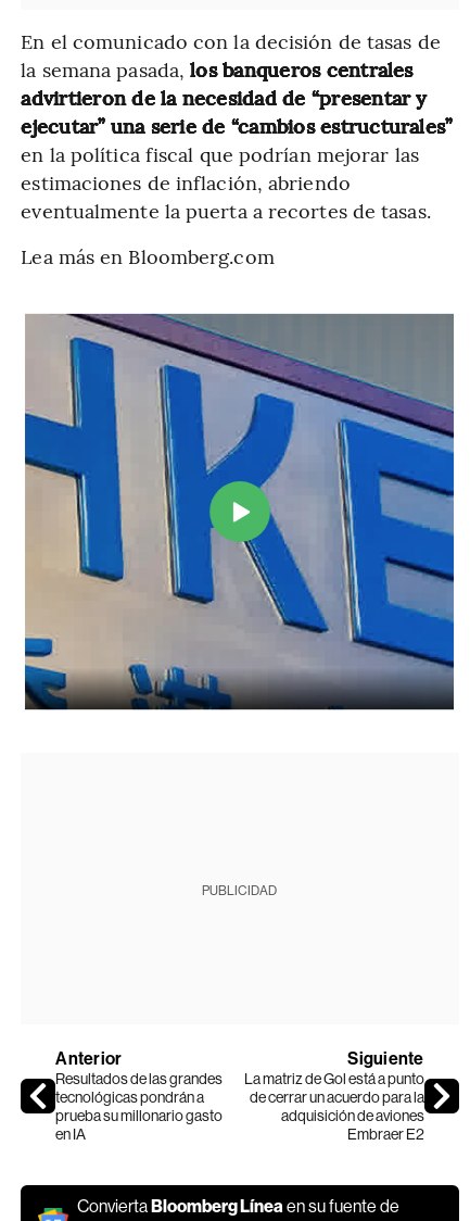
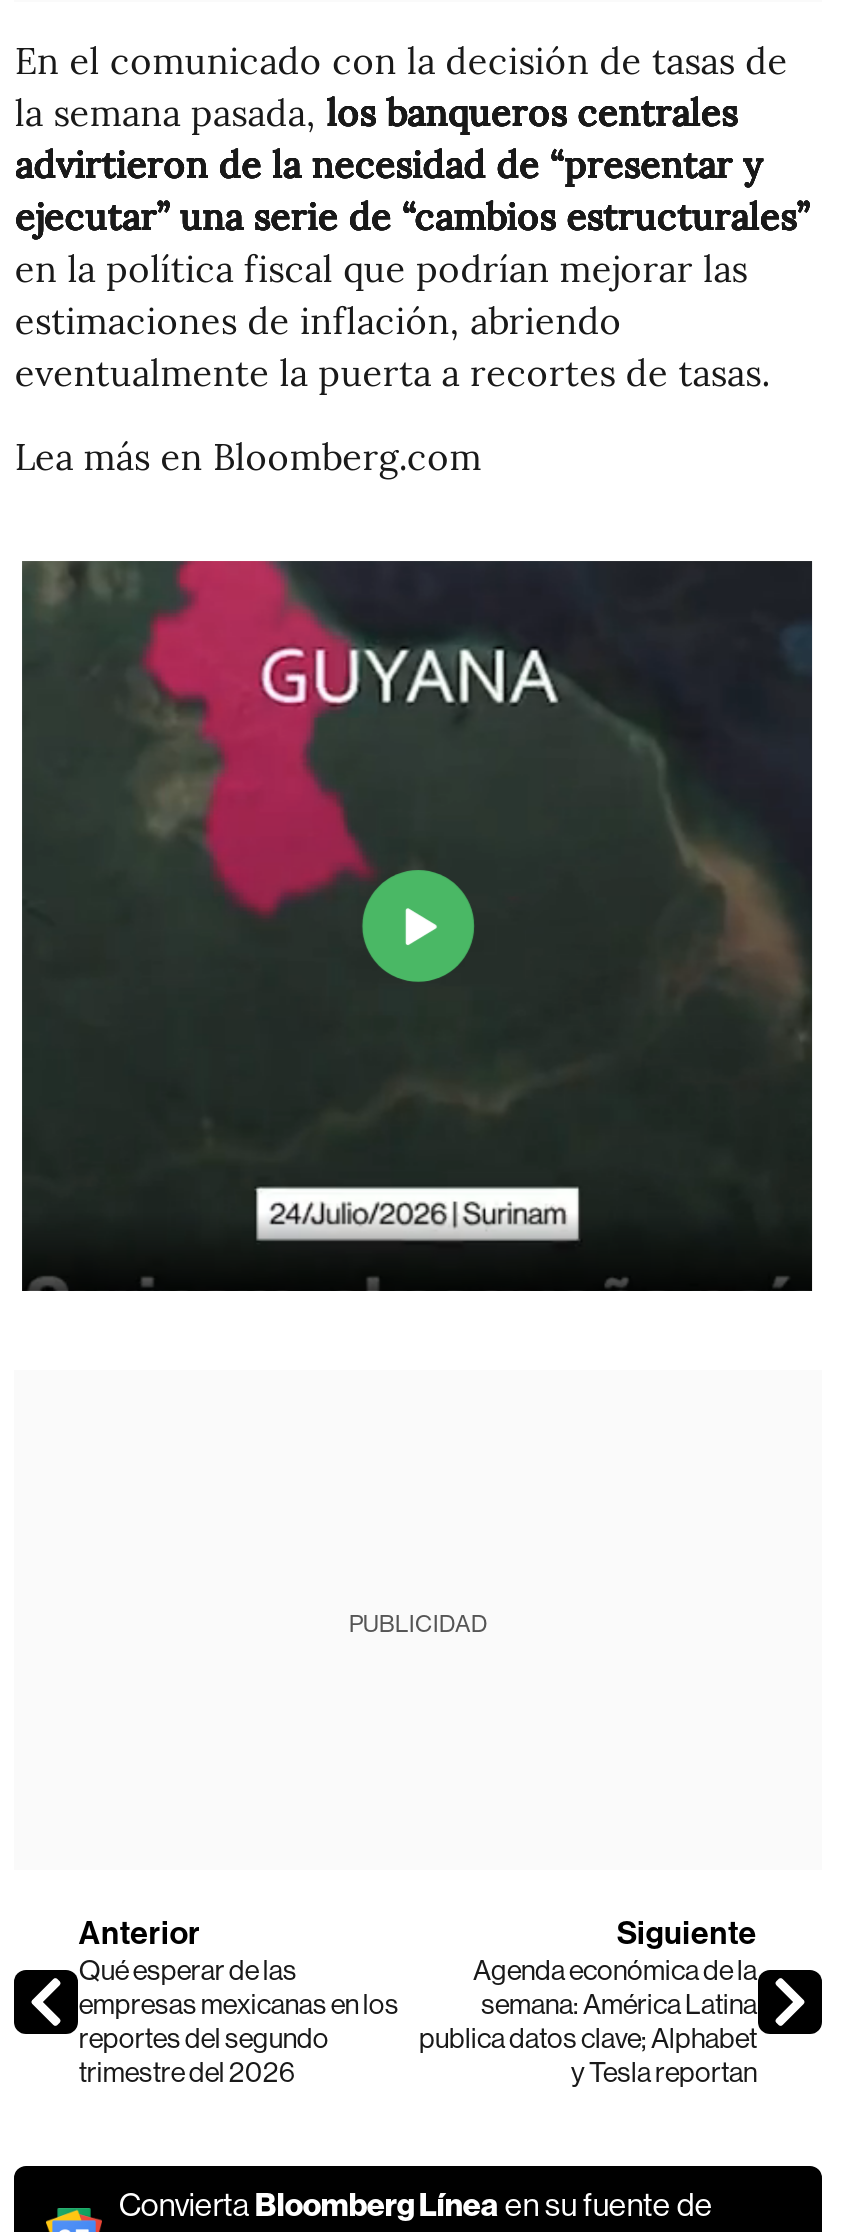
- [image]
+ [image]

- Resultados de las grandes
- tecnológicas pondrán a
- prueba su millonario gasto
- en IA
+ Qué esperar de las
+ empresas mexicanas en los
+ reportes del segundo
+ trimestre del 2026

- La matriz de Gol está a punto
- de cerrar un acuerdo para la
- adquisición de aviones
- Embraer E2
+ Agenda económica de la
+ semana: América Latina
+ publica datos clave; Alphabet
+ y Tesla reportan
